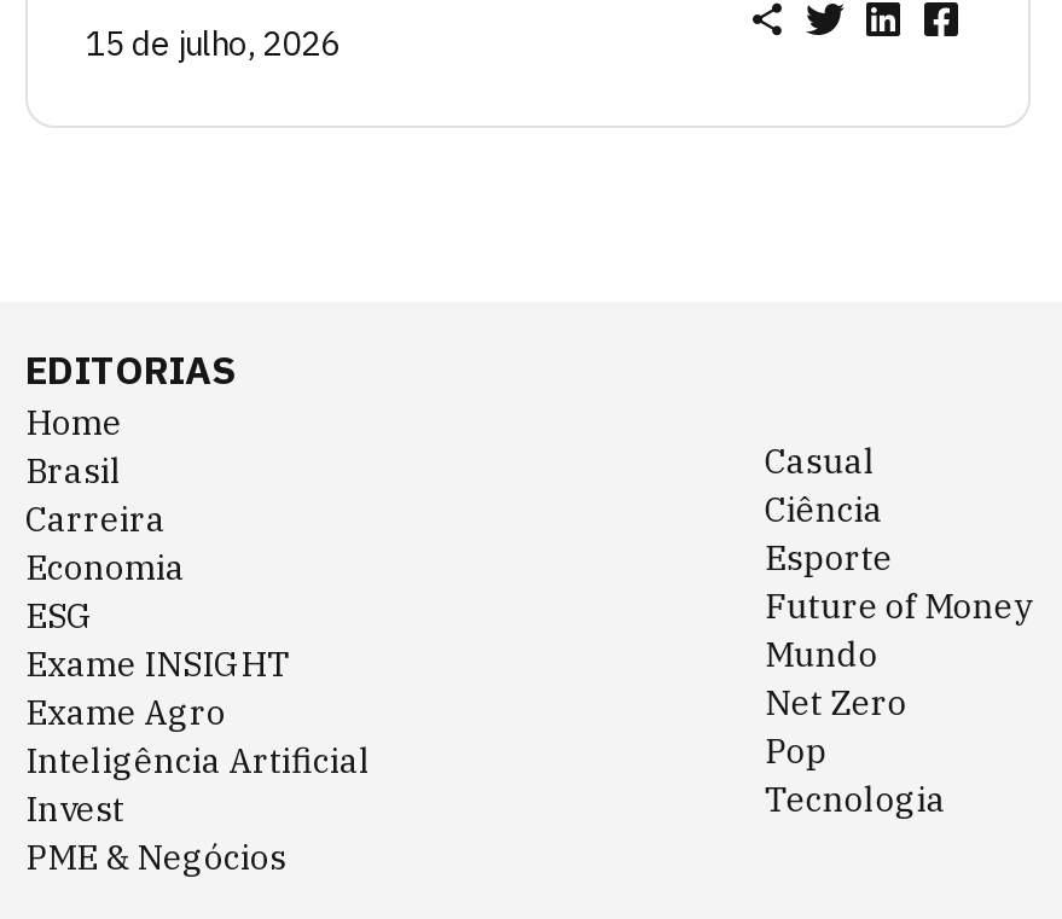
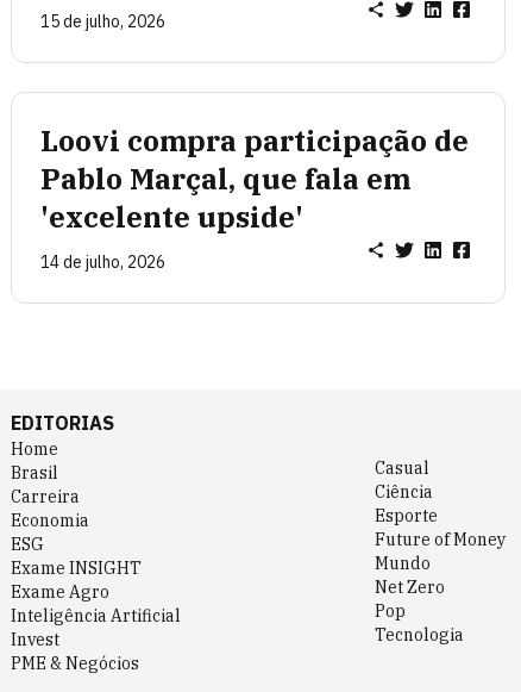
+ Loovi compra participação de
+ Pablo Marçal, que fala em
+ 'excelente upside'
+ 14 de julho, 2026
